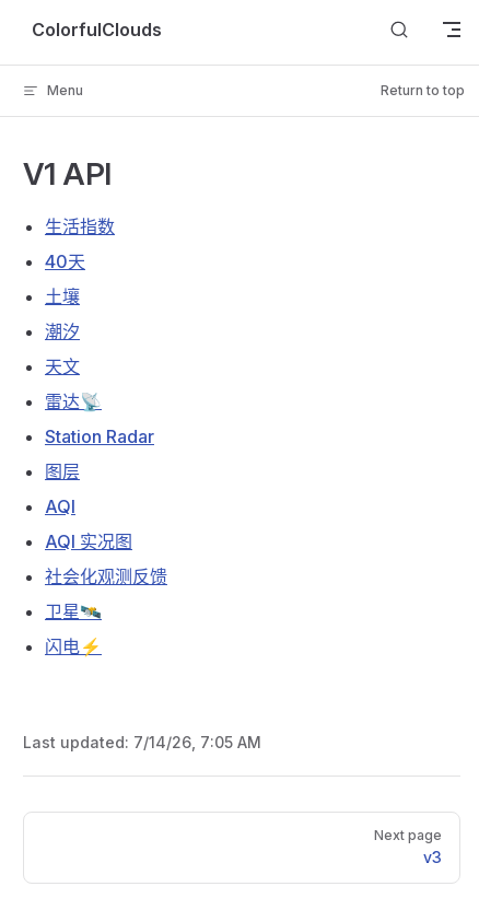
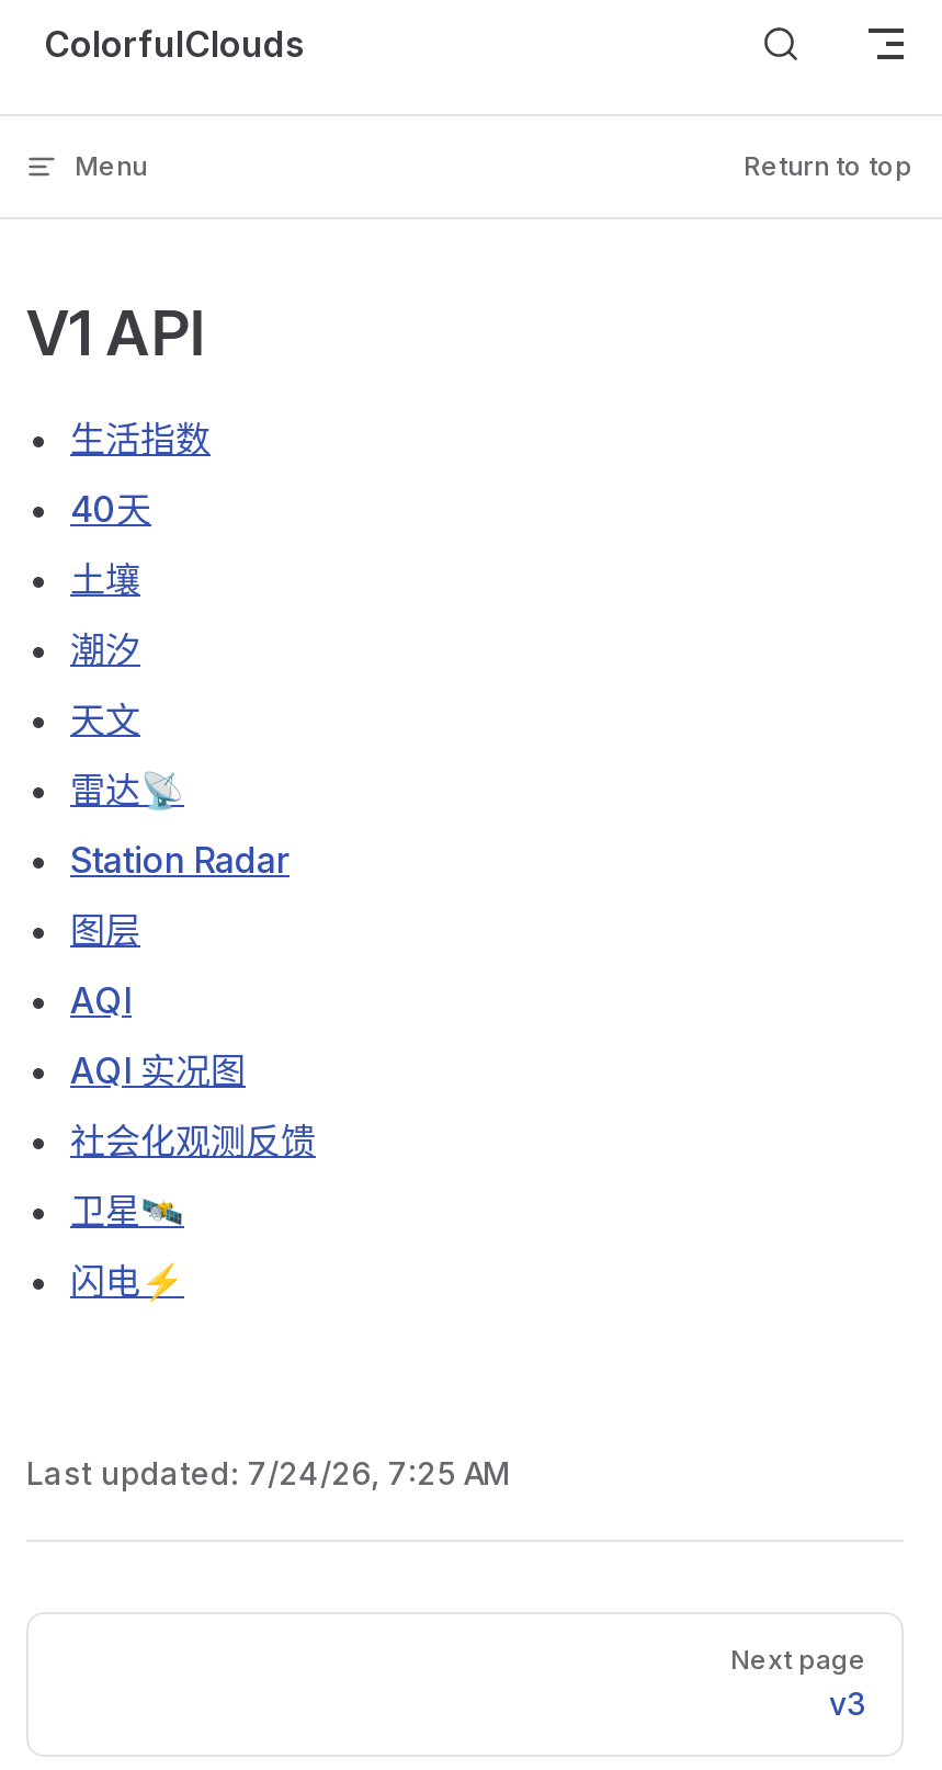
- Last updated: 7/14/26, 7:05 AM
+ Last updated: 7/24/26, 7:25 AM
